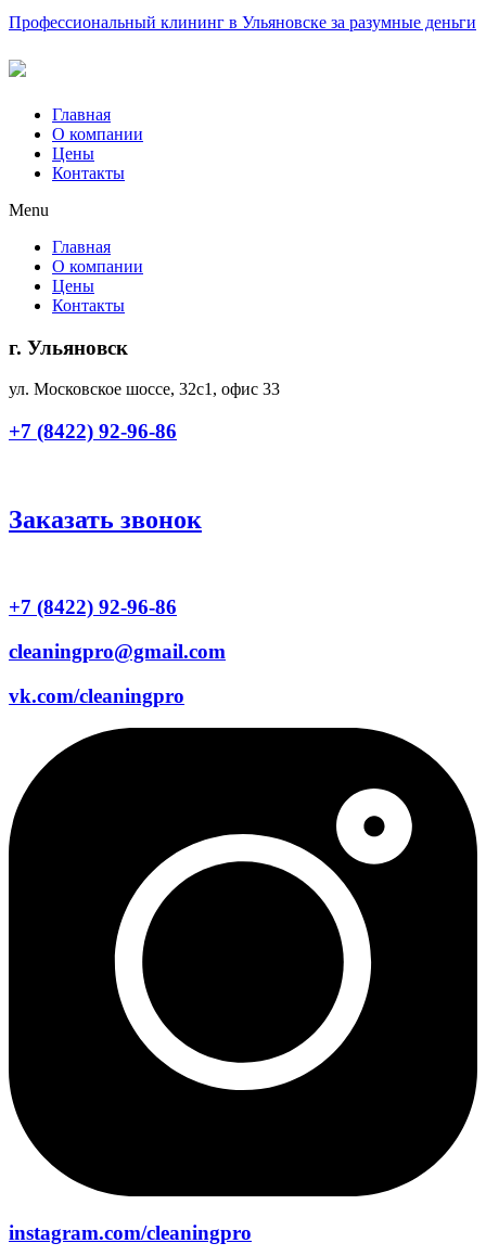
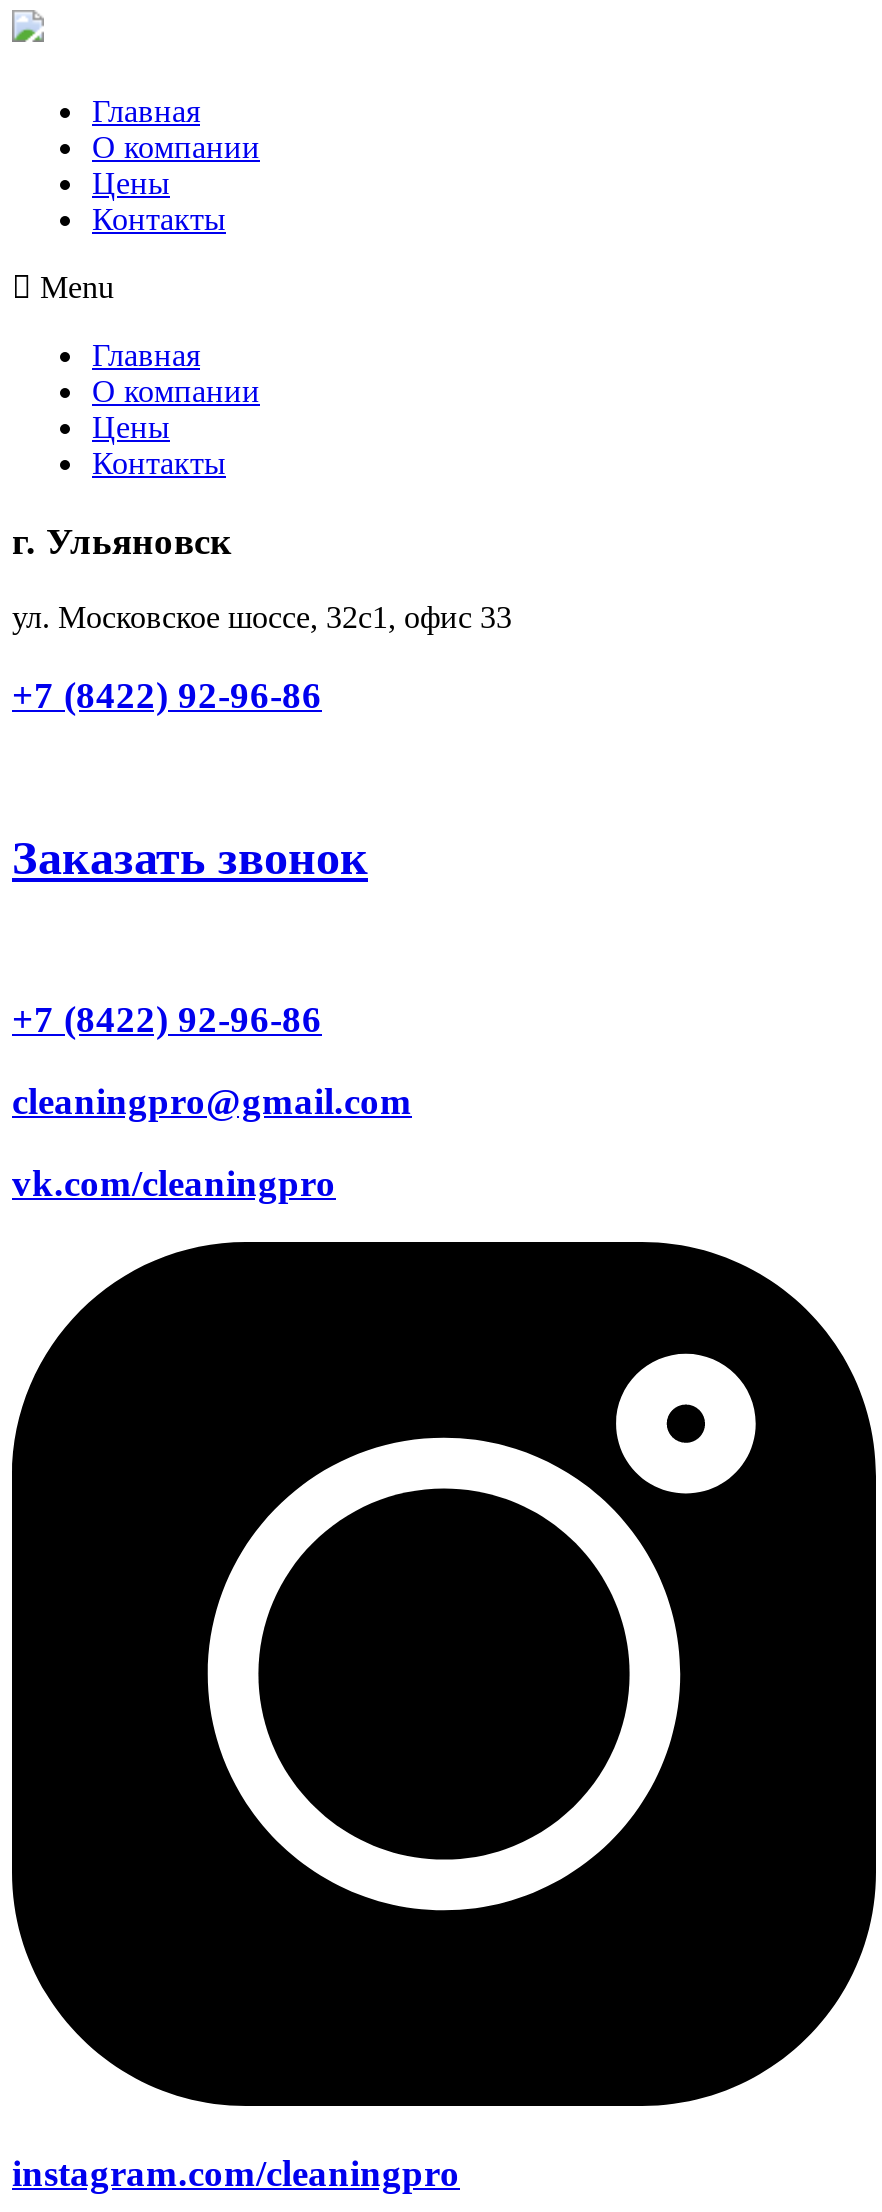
- Профессиональный клининг в Ульяновске за разумные деньги
